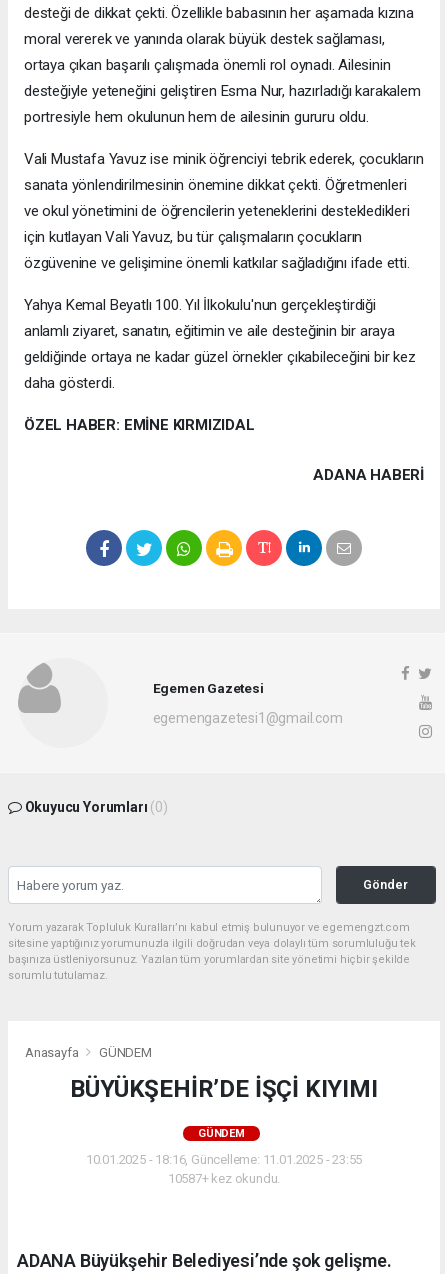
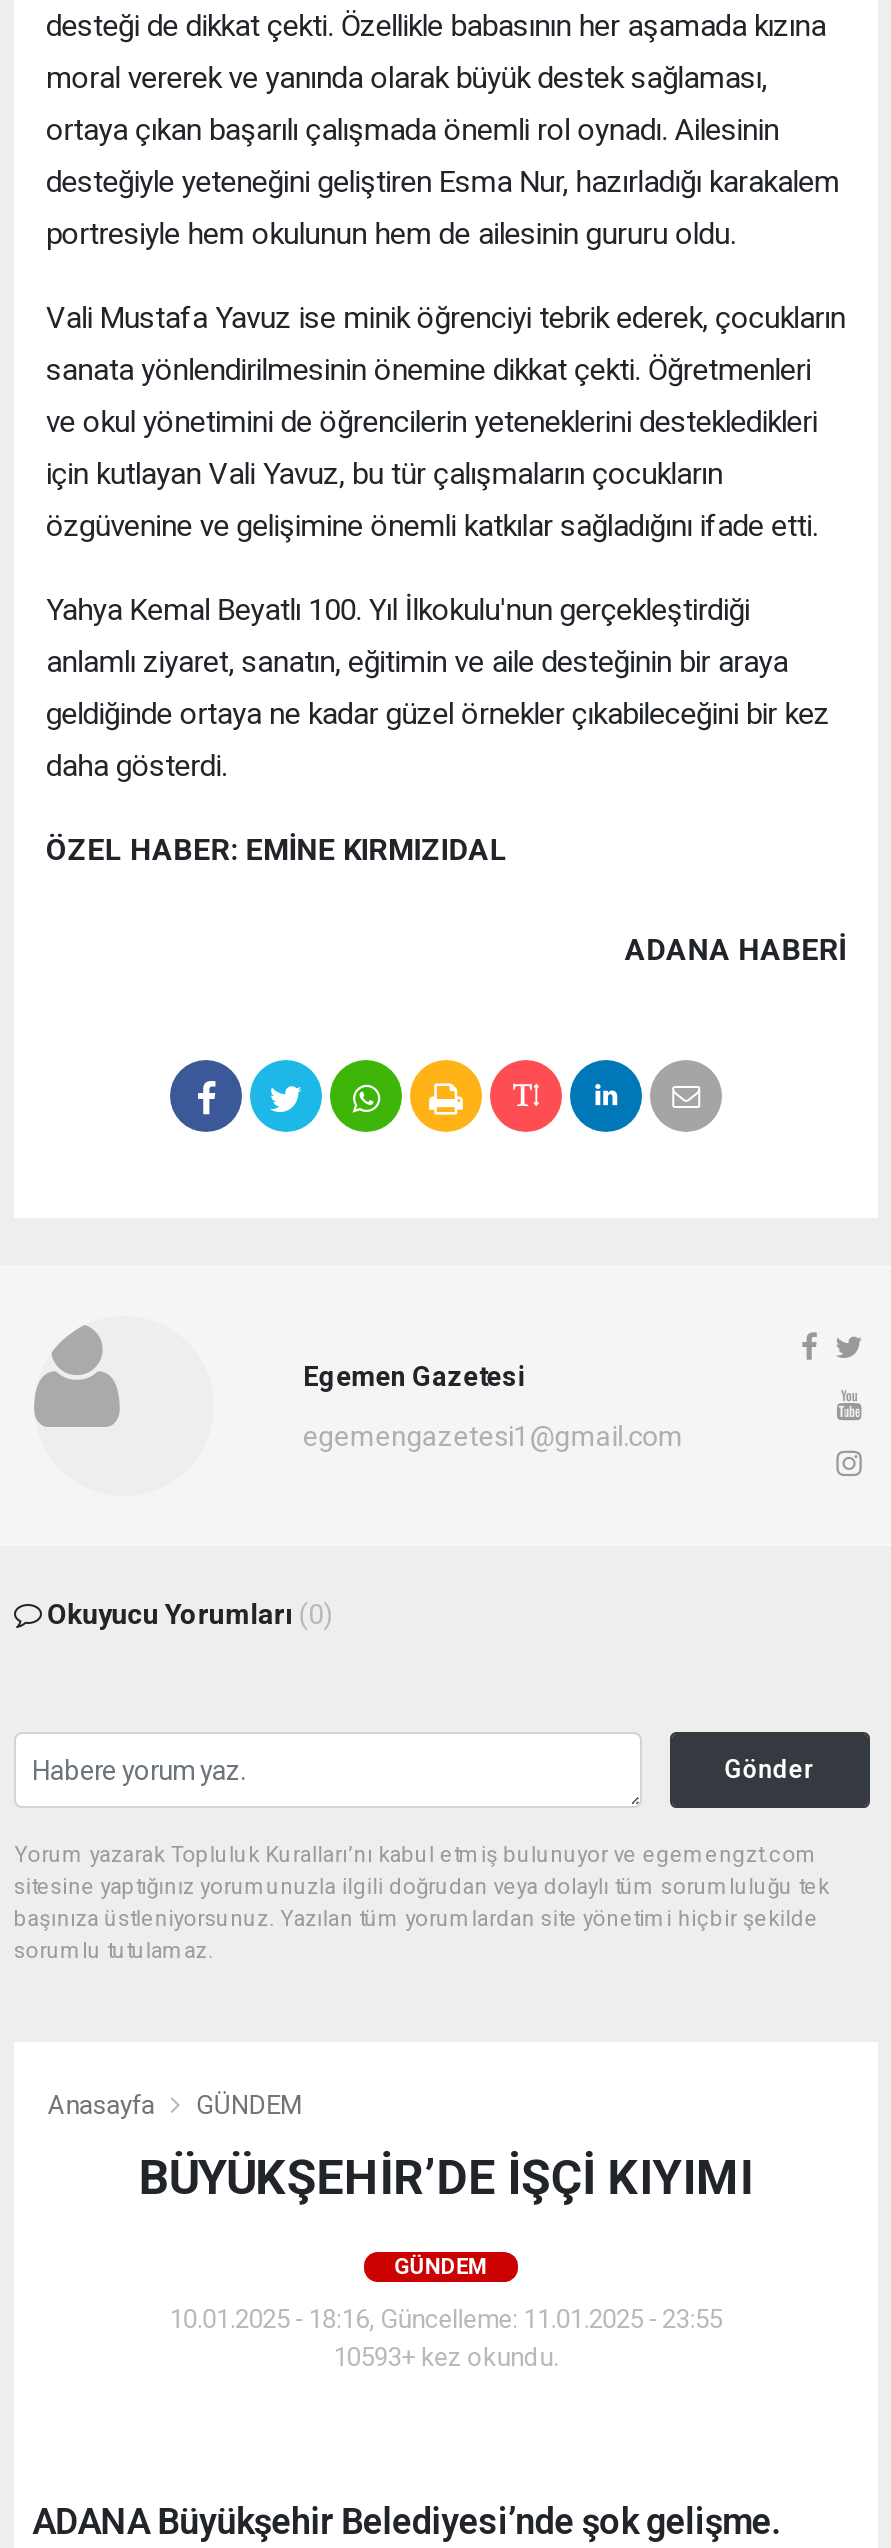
- 10587+ kez okundu.
+ 10593+ kez okundu.
